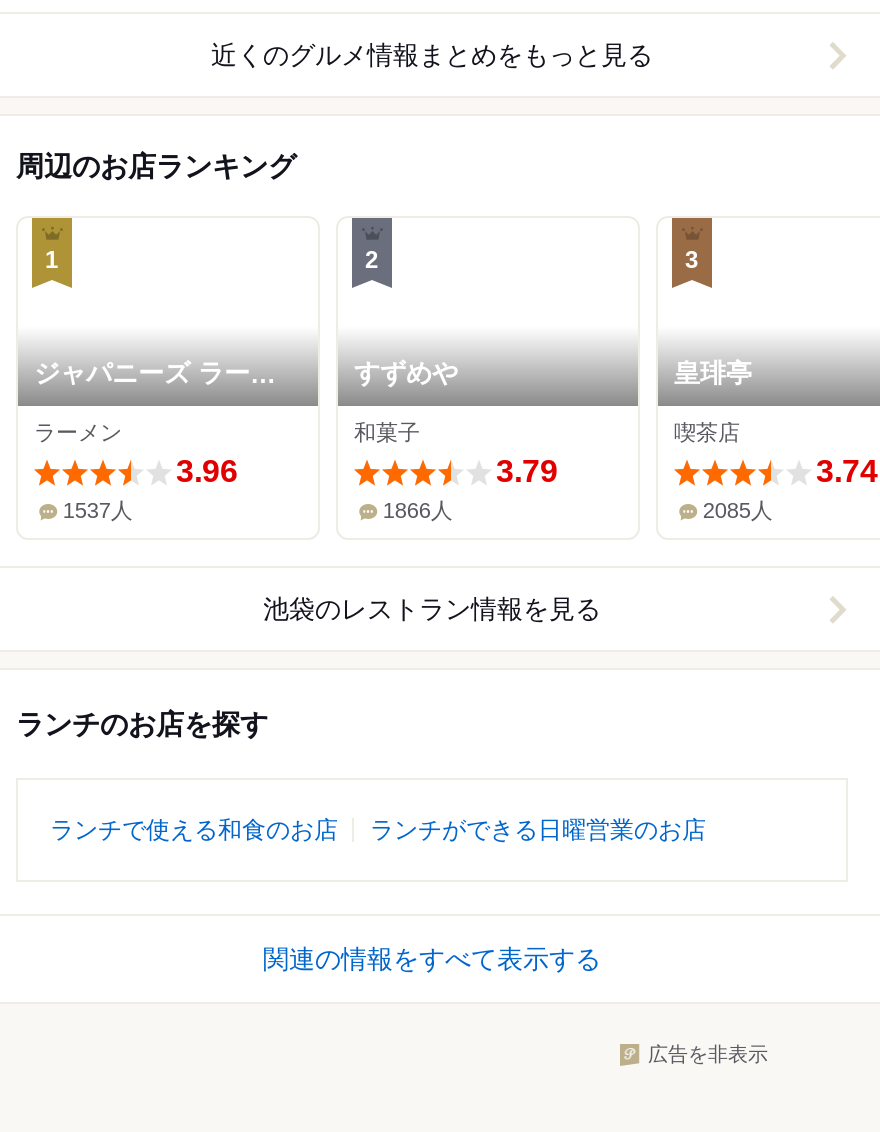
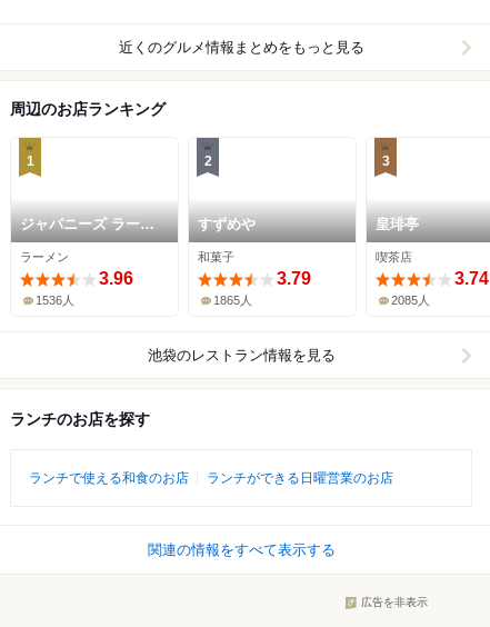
- 1537人
+ 1536人

- 1866人
+ 1865人
